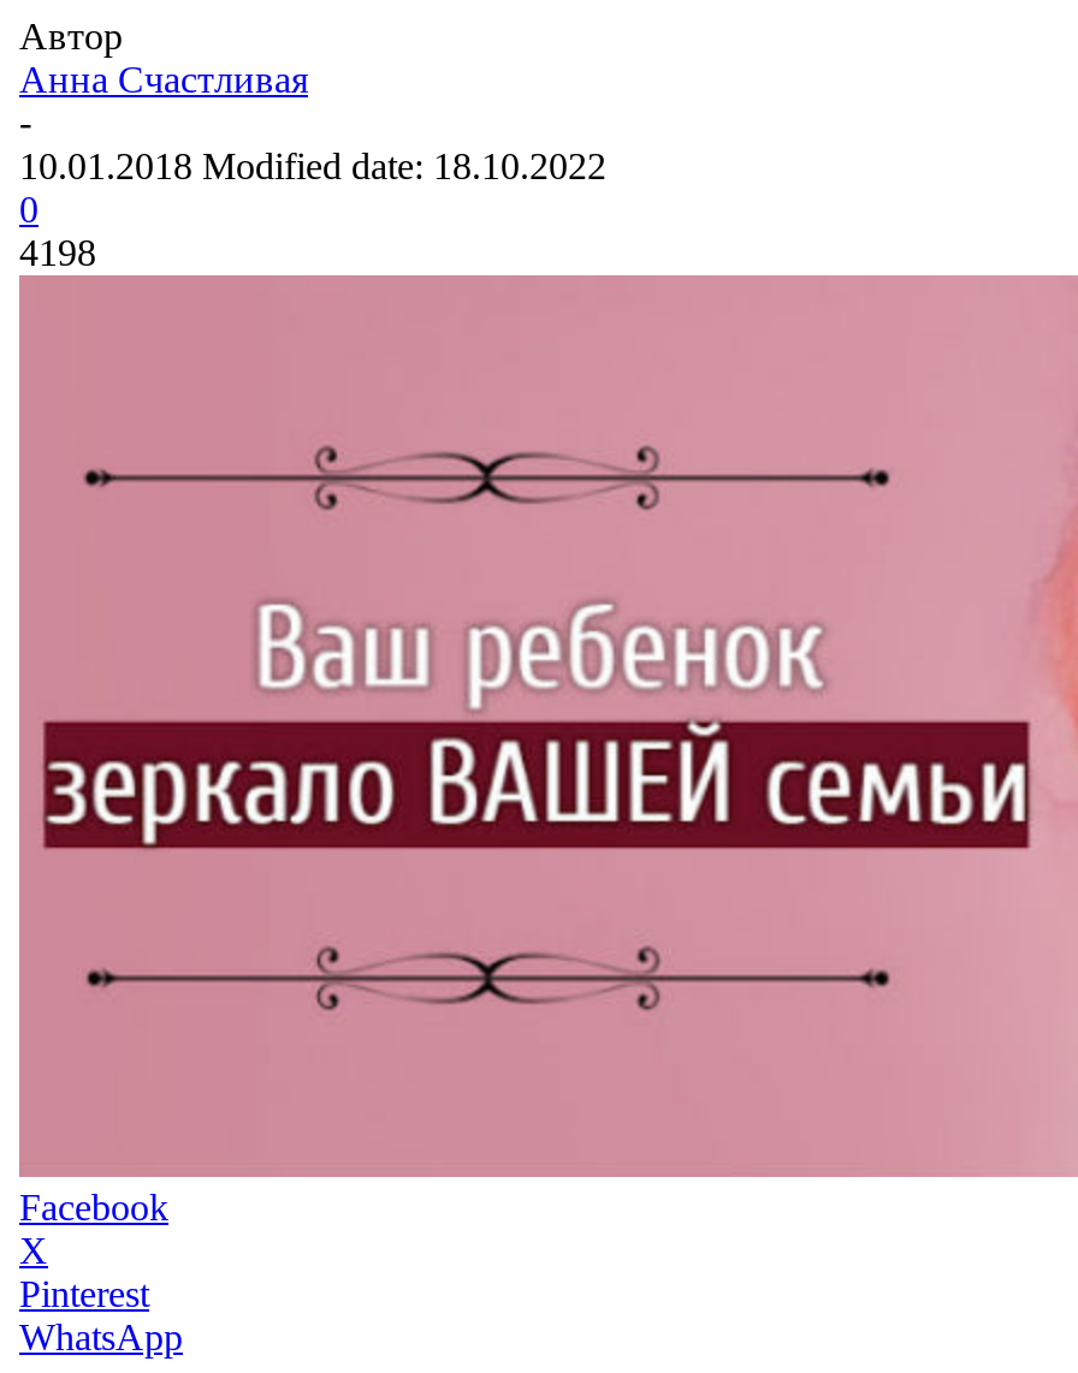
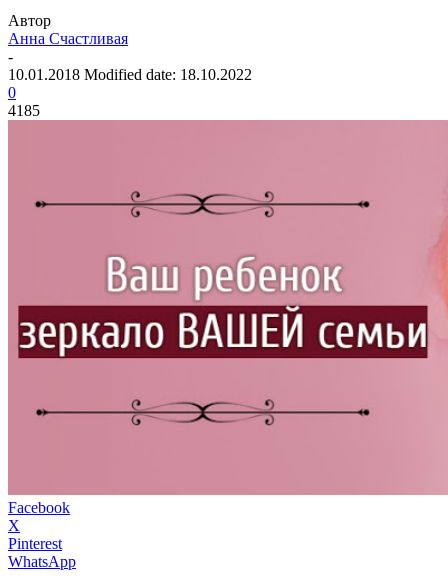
- 4198
+ 4185
